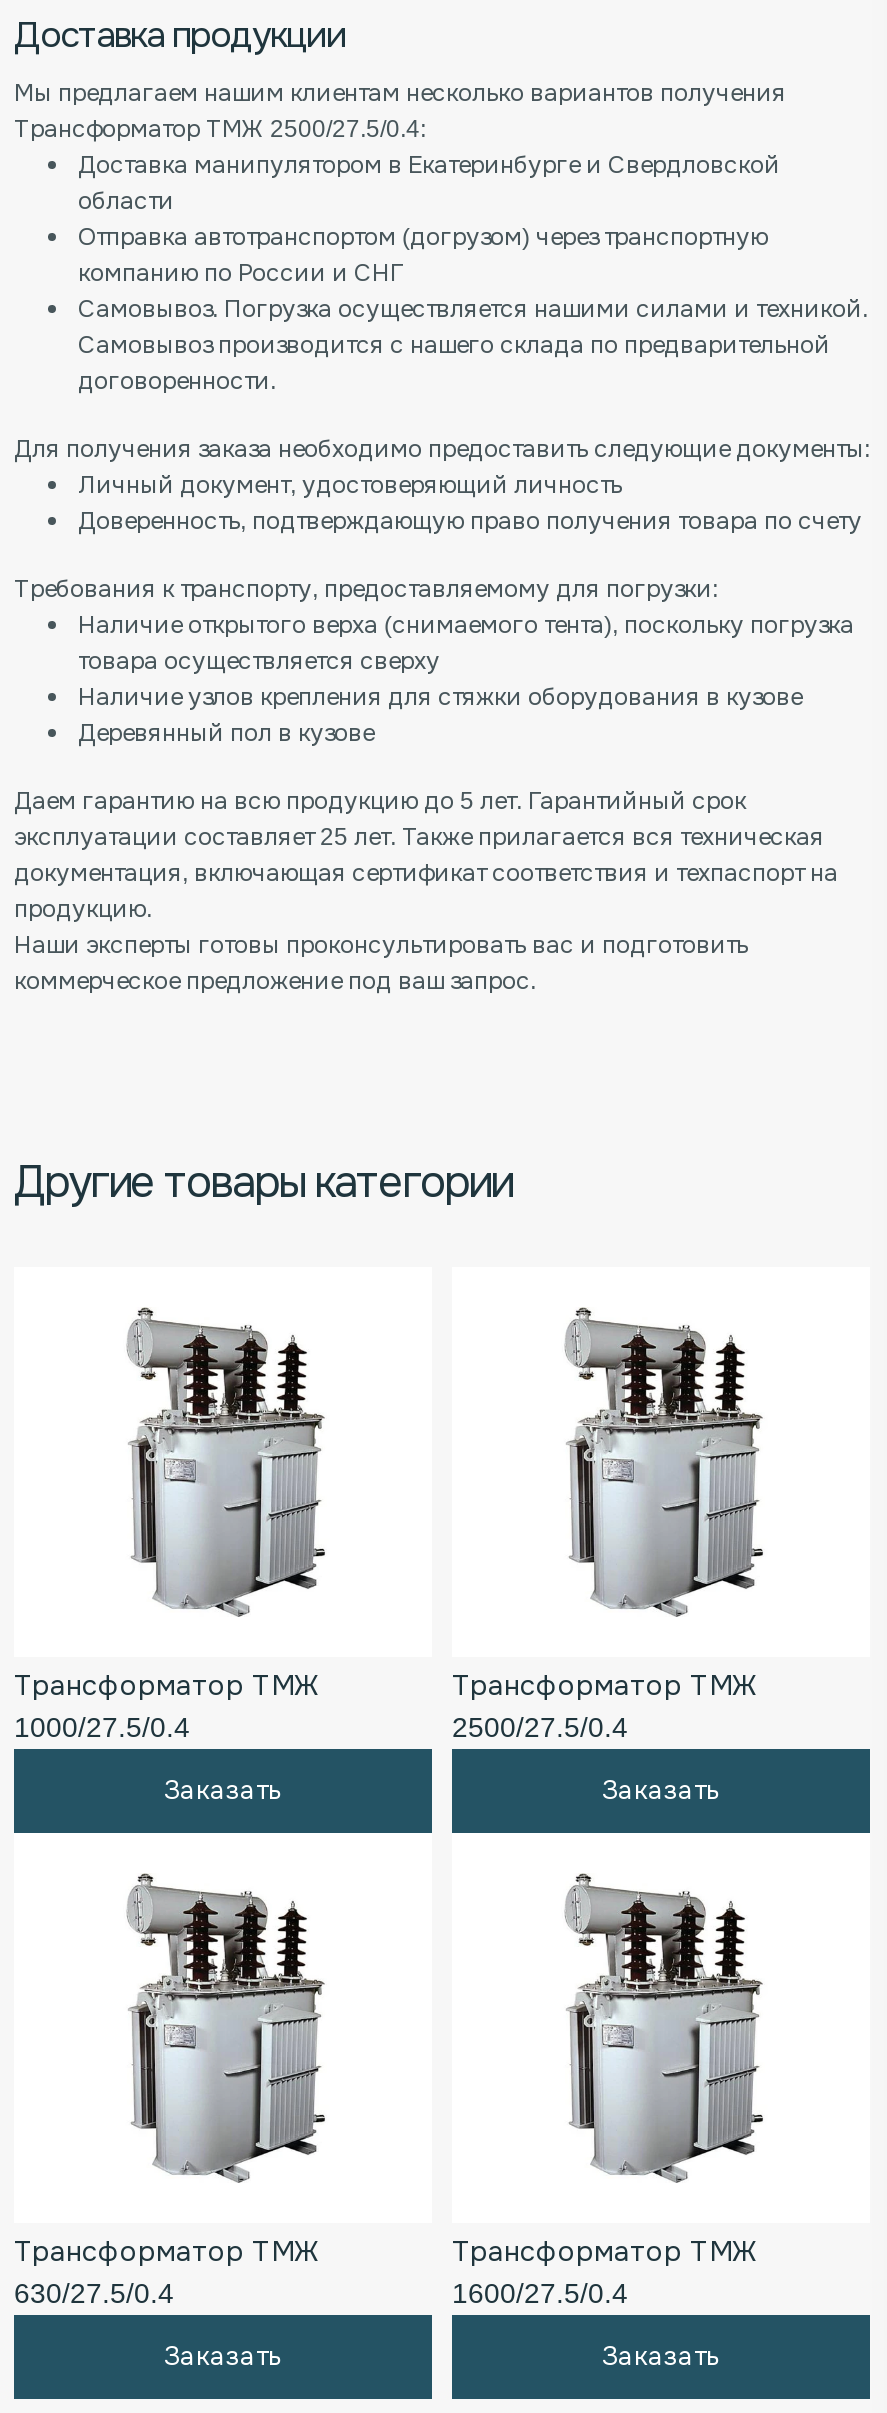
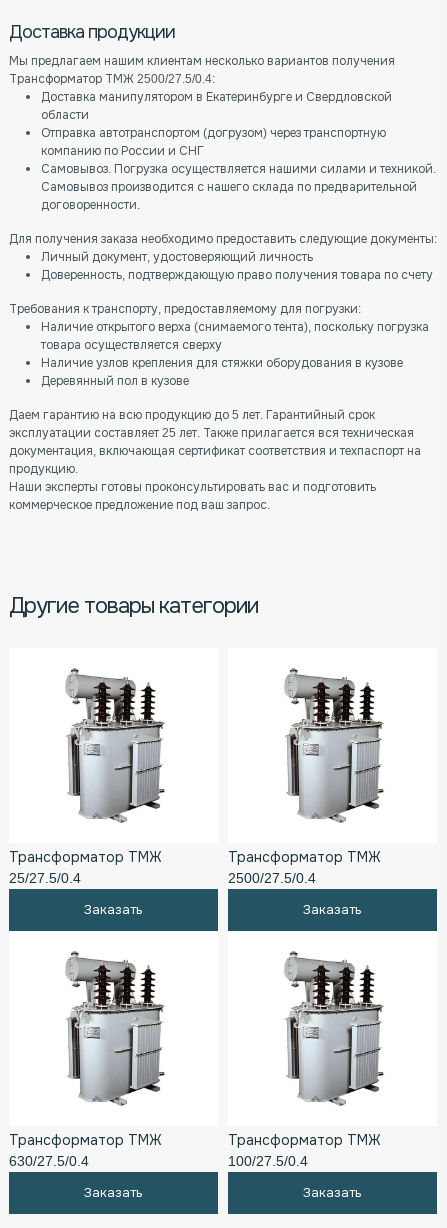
- 1000/27.5/0.4
+ 25/27.5/0.4

- 1600/27.5/0.4
+ 100/27.5/0.4
